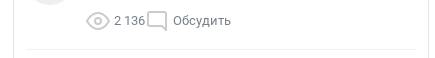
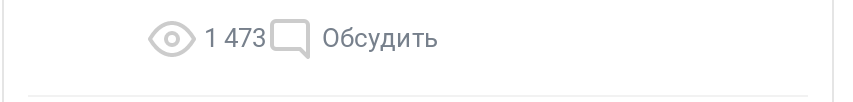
- 2 136 Обсудить
+ 1 473 Обсудить
